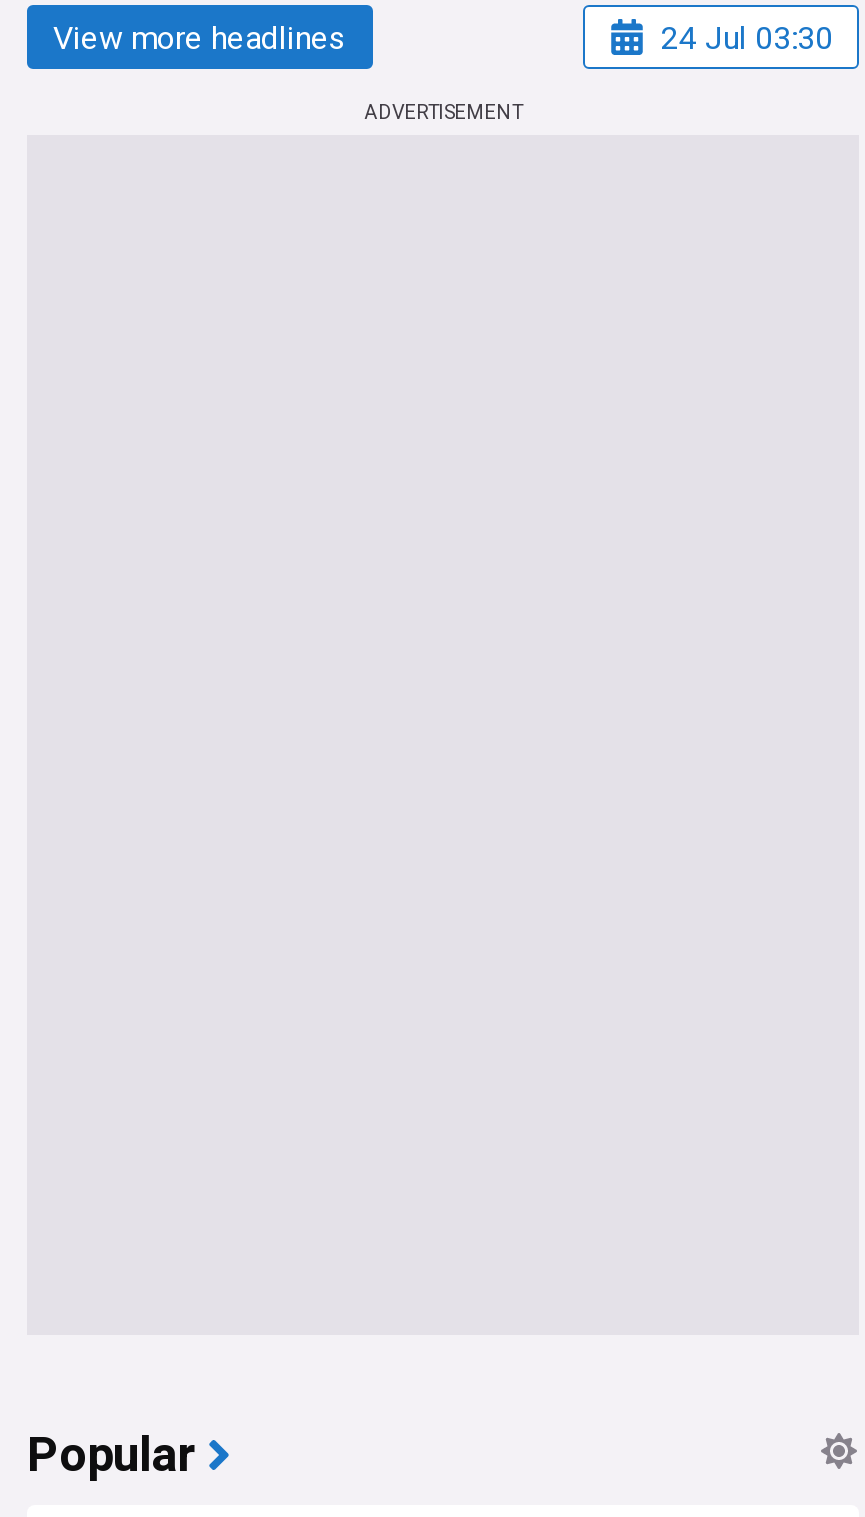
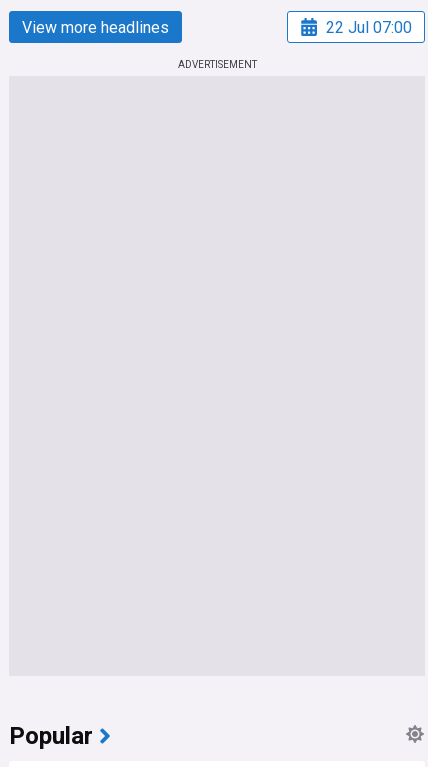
- 24 Jul 03:30
+ 22 Jul 07:00
